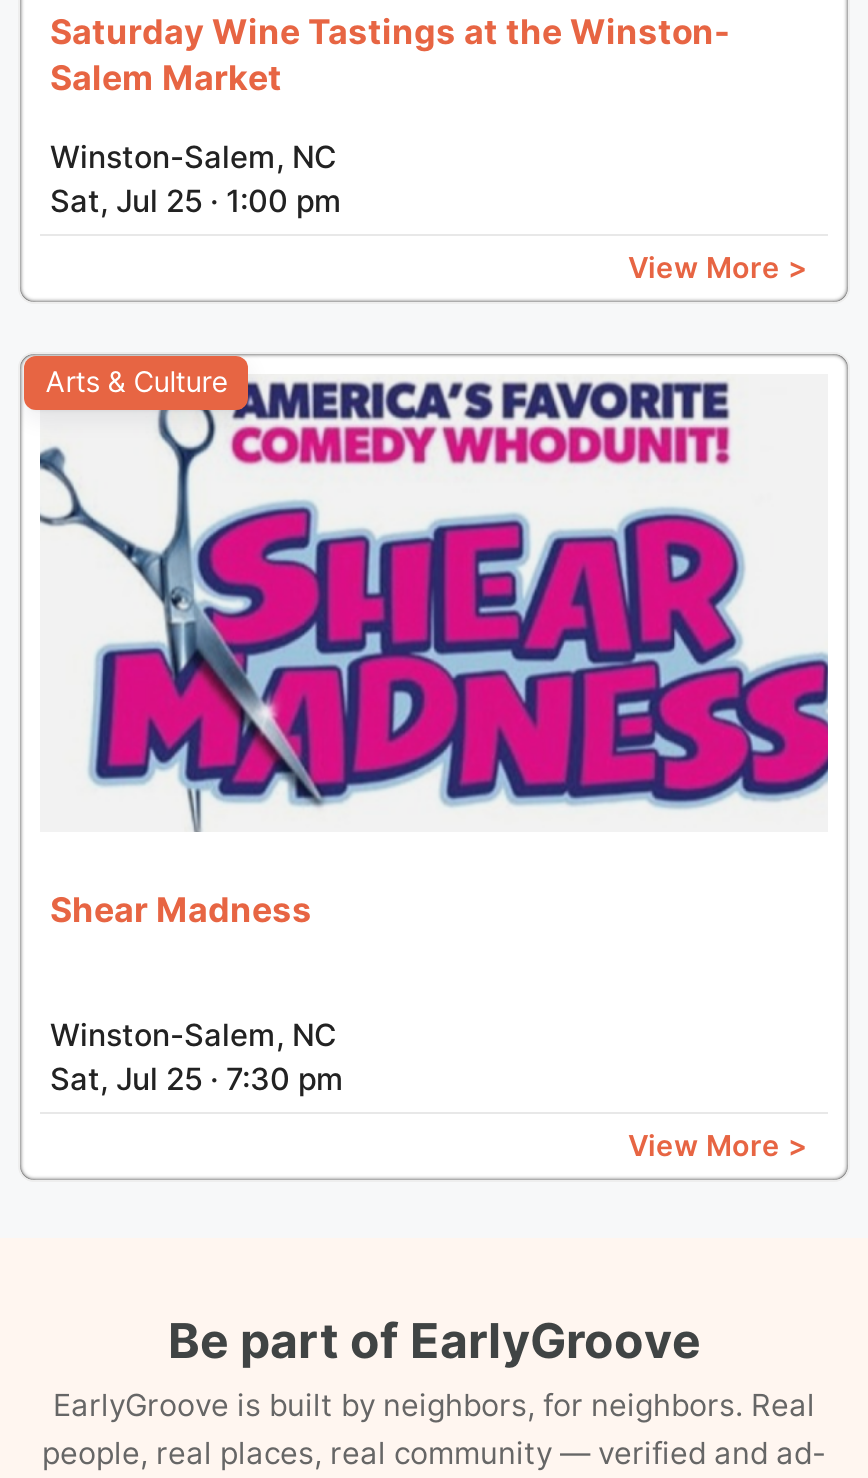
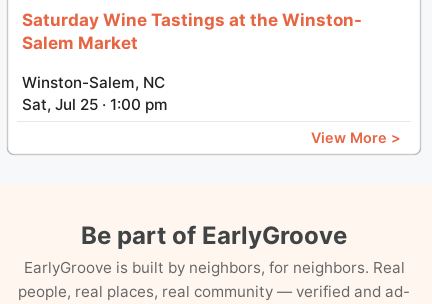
- [image]
- Arts & Culture

- Shear Madness
- Winston-Salem, NC
- Sat, Jul 25 · 7:30 pm
- View More >
